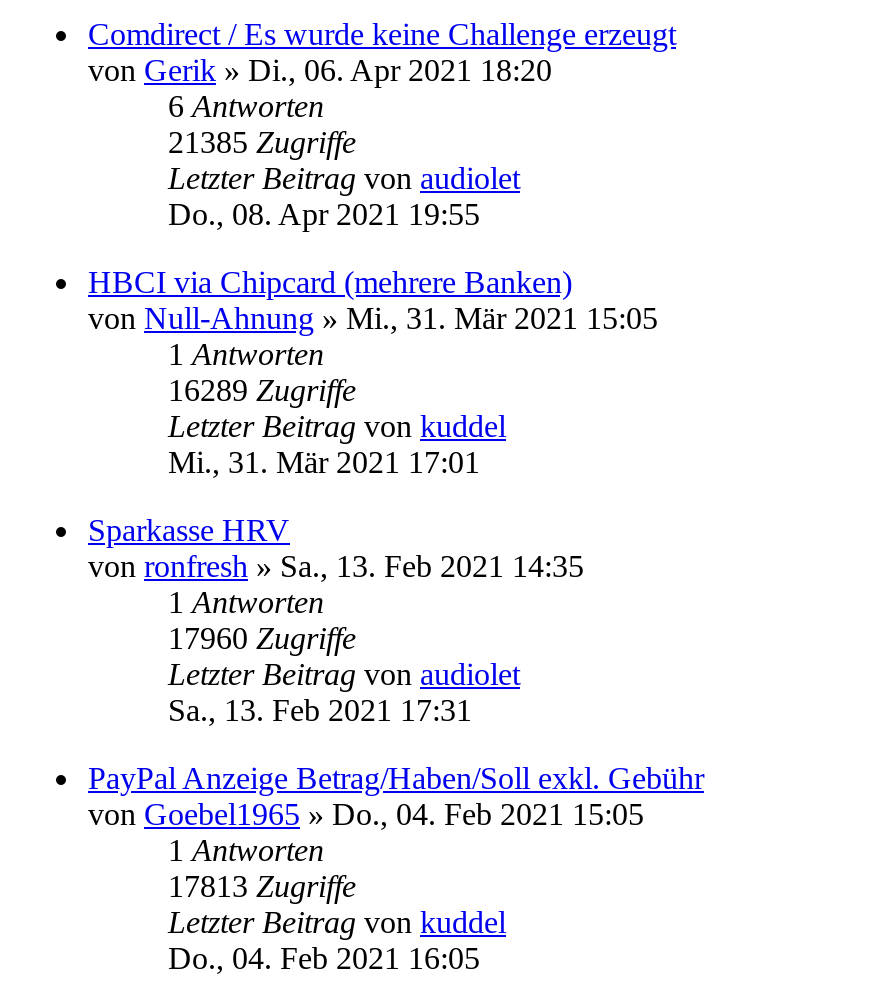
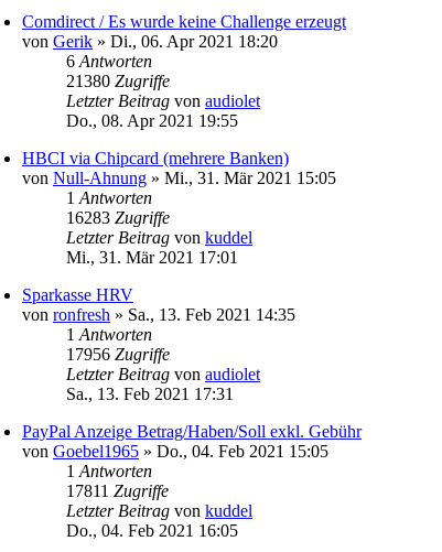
- 21385 Zugriffe
+ 21380 Zugriffe

- 16289 Zugriffe
+ 16283 Zugriffe

- 17960 Zugriffe
+ 17956 Zugriffe

- 17813 Zugriffe
+ 17811 Zugriffe
